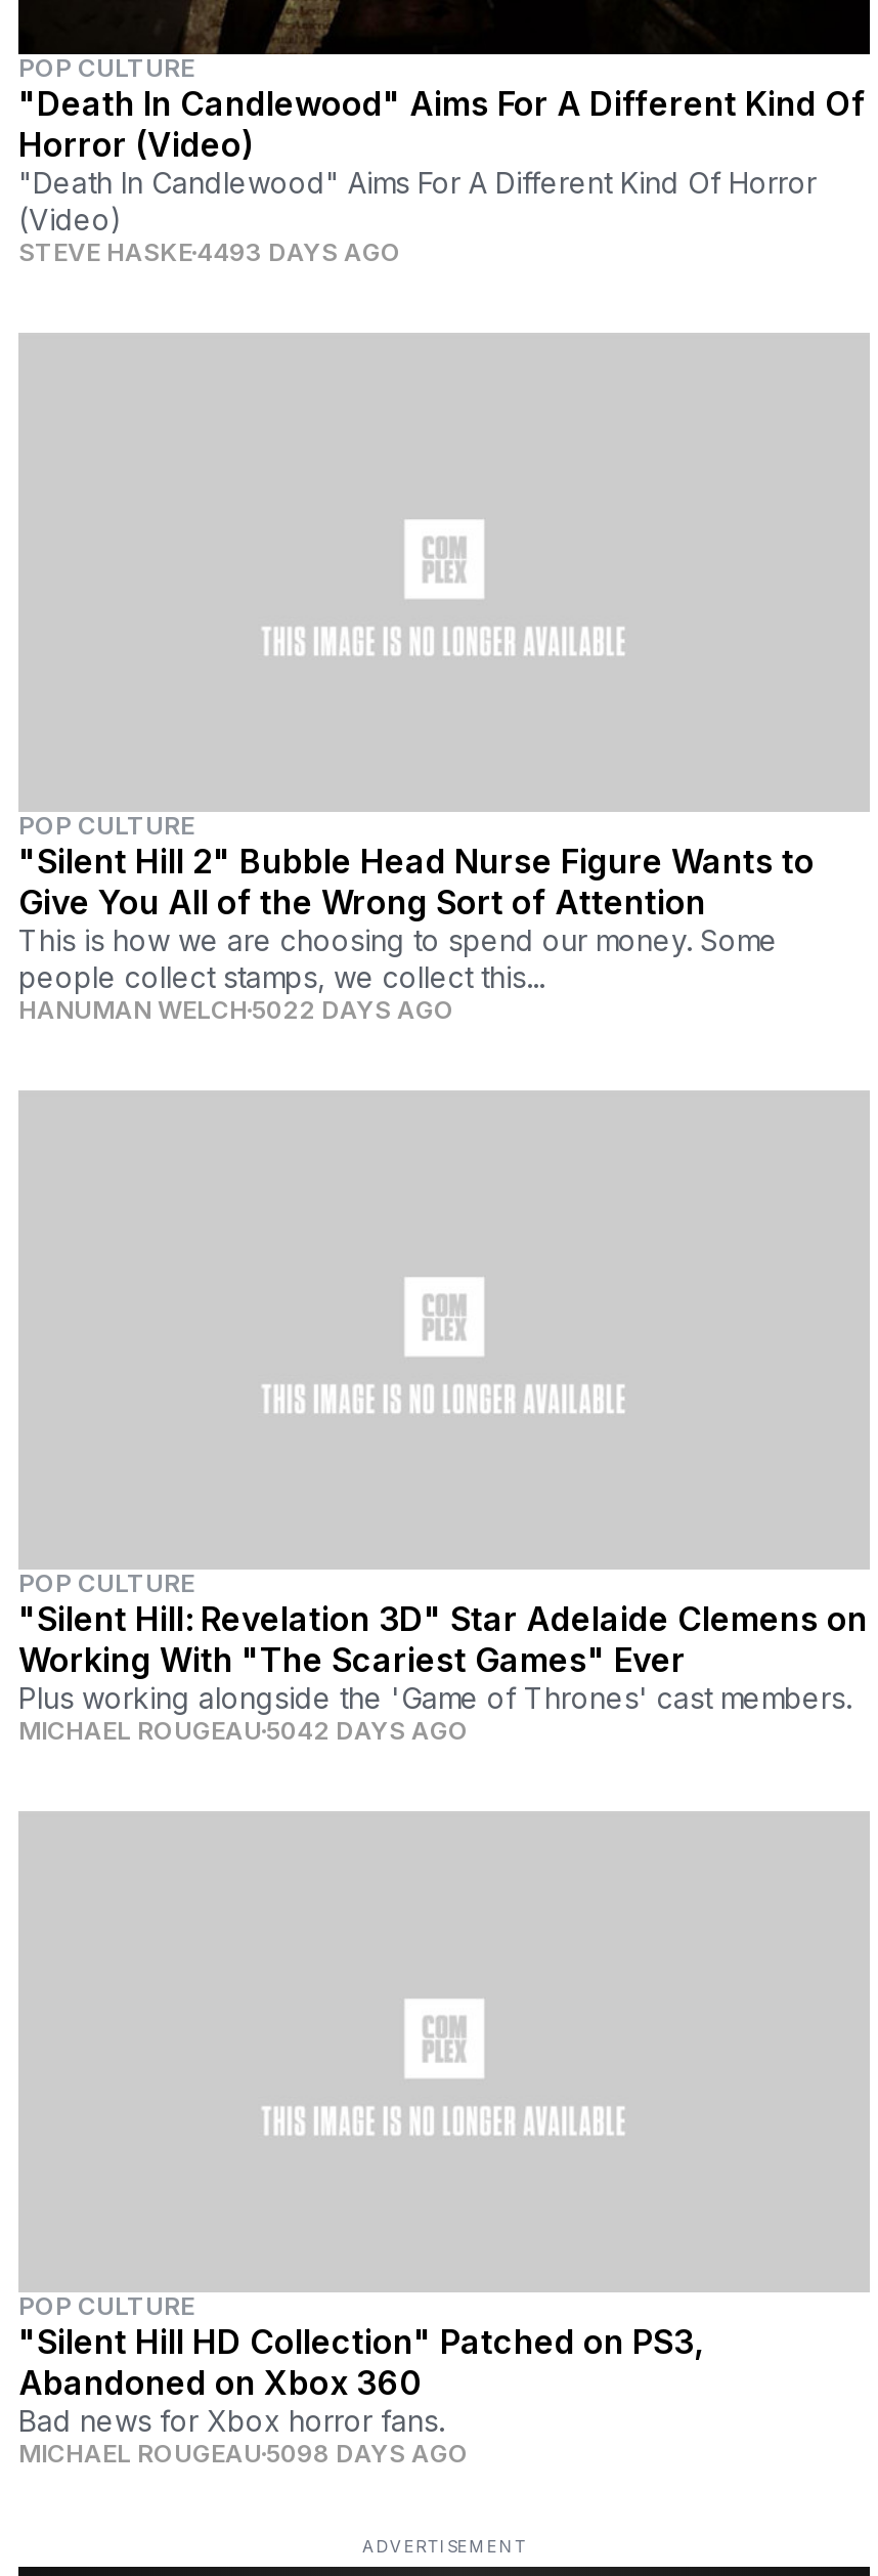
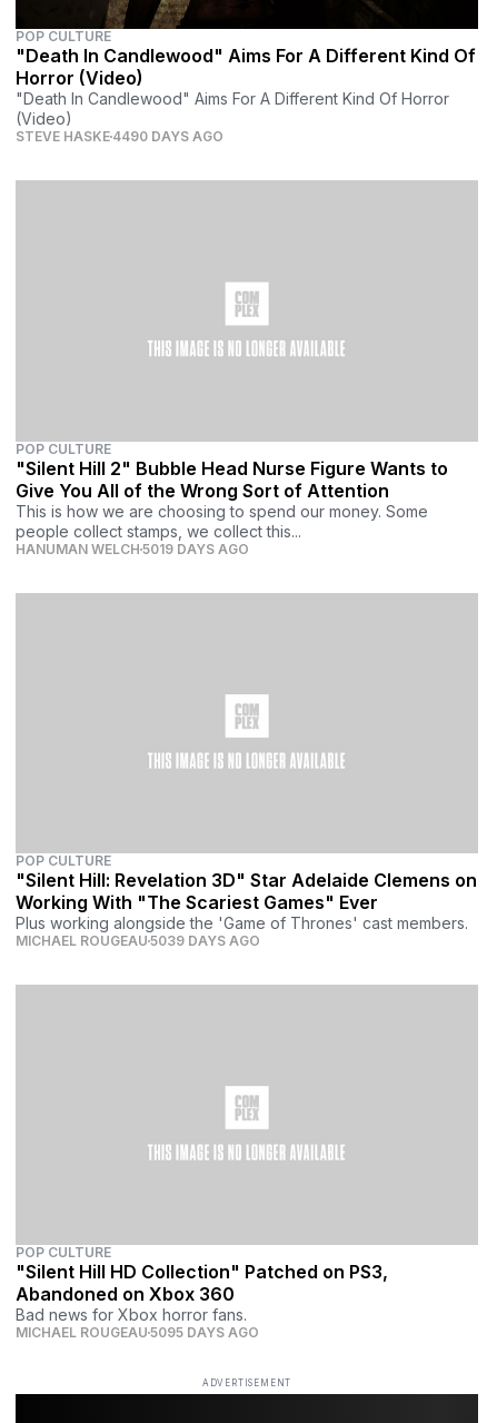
- STEVE HASKE 4493 DAYS AGO
+ STEVE HASKE 4490 DAYS AGO

- HANUMAN WELCH 5022 DAYS AGO
+ HANUMAN WELCH 5019 DAYS AGO

- MICHAEL ROUGEAU 5042 DAYS AGO
+ MICHAEL ROUGEAU 5039 DAYS AGO

- MICHAEL ROUGEAU 5098 DAYS AGO
+ MICHAEL ROUGEAU 5095 DAYS AGO
